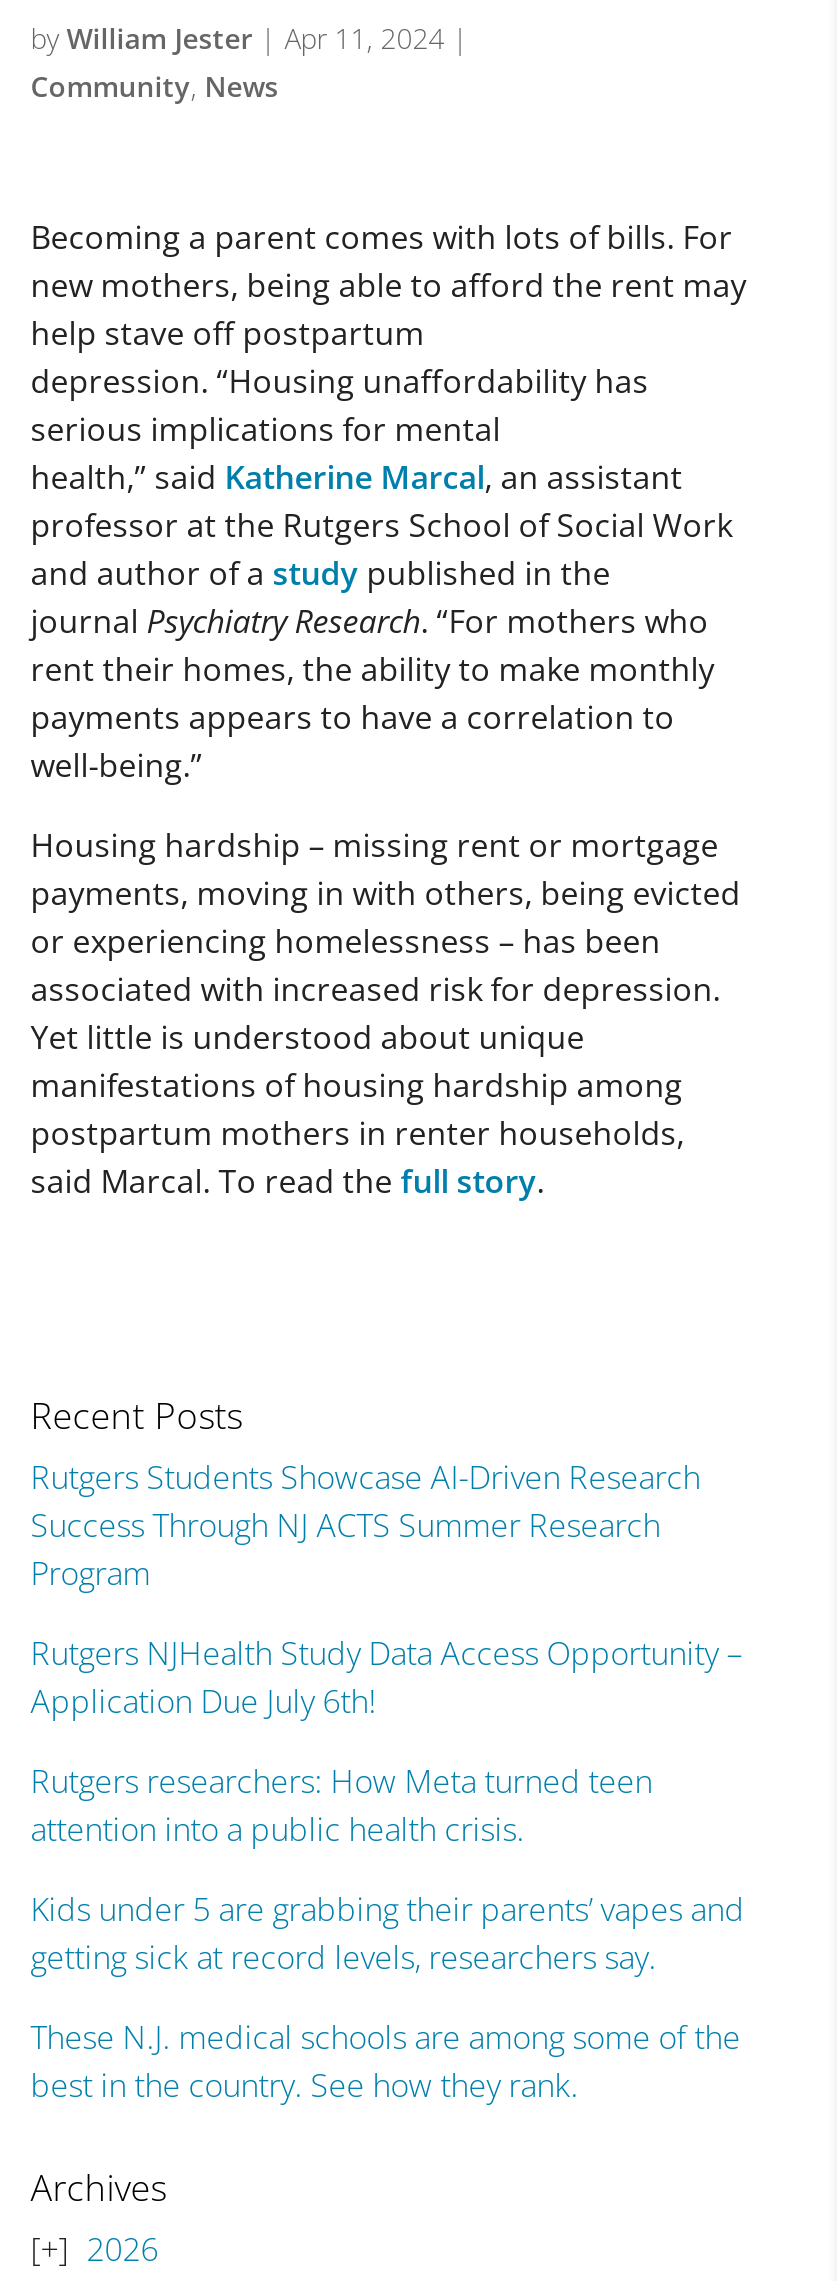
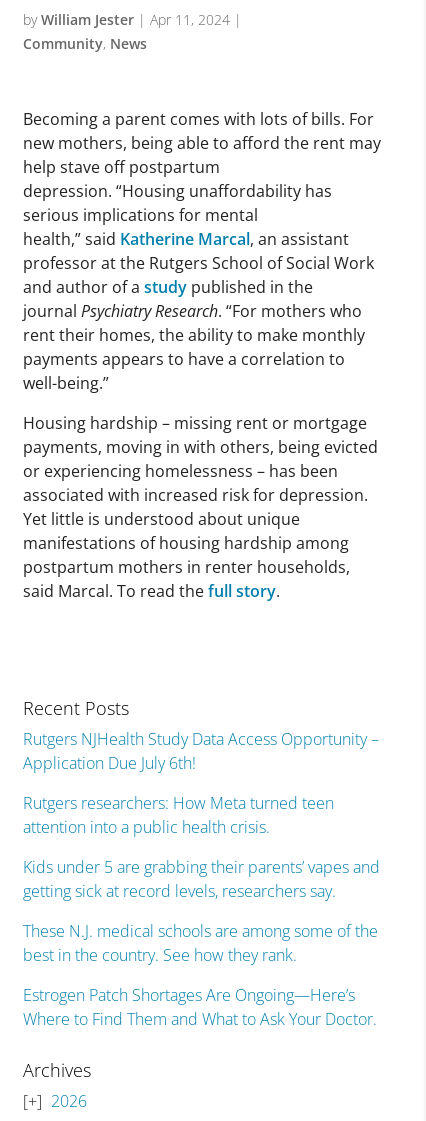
- Rutgers Students Showcase AI-Driven Research
- Success Through NJ ACTS Summer Research
- Program

moved up: Rutgers NJHealth Study Data Access Opportunity – | Application Due July 6th! | Rutgers researchers: How Meta turned teen | attention into a public health crisis. | Kids under 5 are grabbing their parents’ vapes and | getting sick at record levels, researchers say. | These N.J. medical schools are among some of the | best in the country. See how they rank.

+ Estrogen Patch Shortages Are Ongoing—Here’s
+ Where to Find Them and What to Ask Your Doctor.
